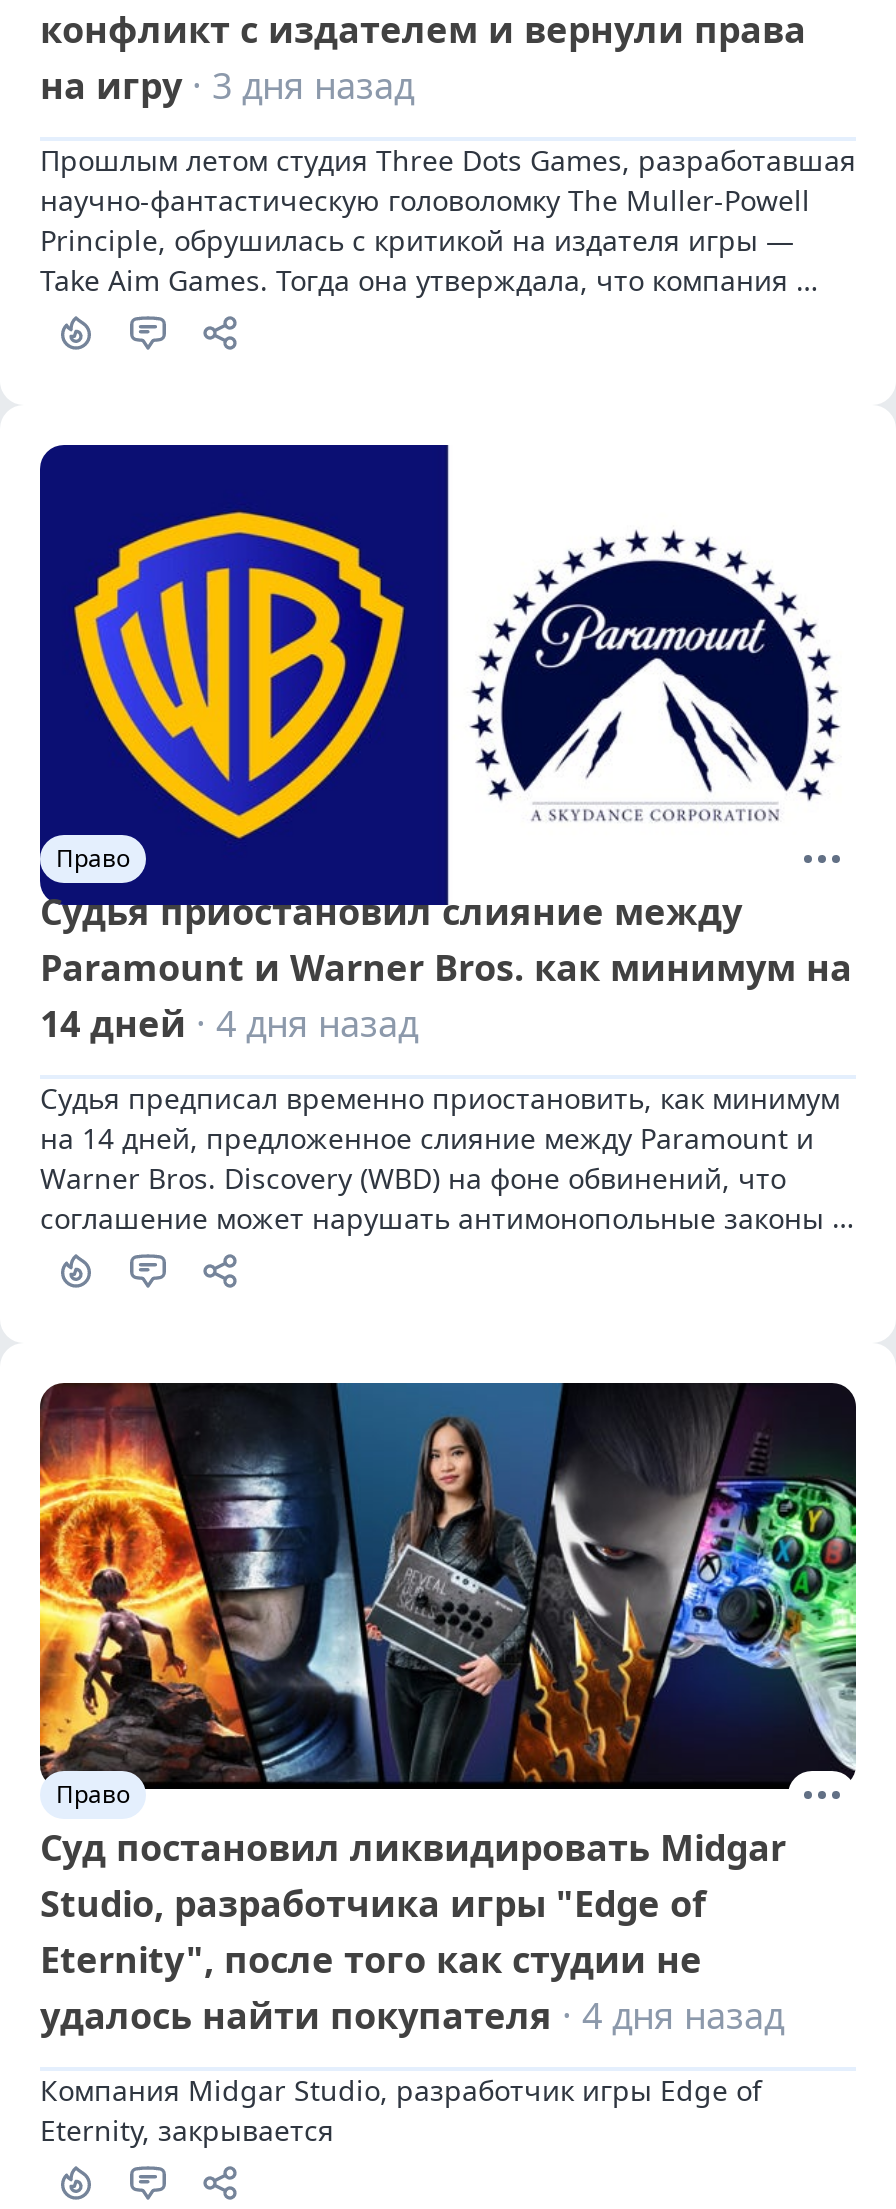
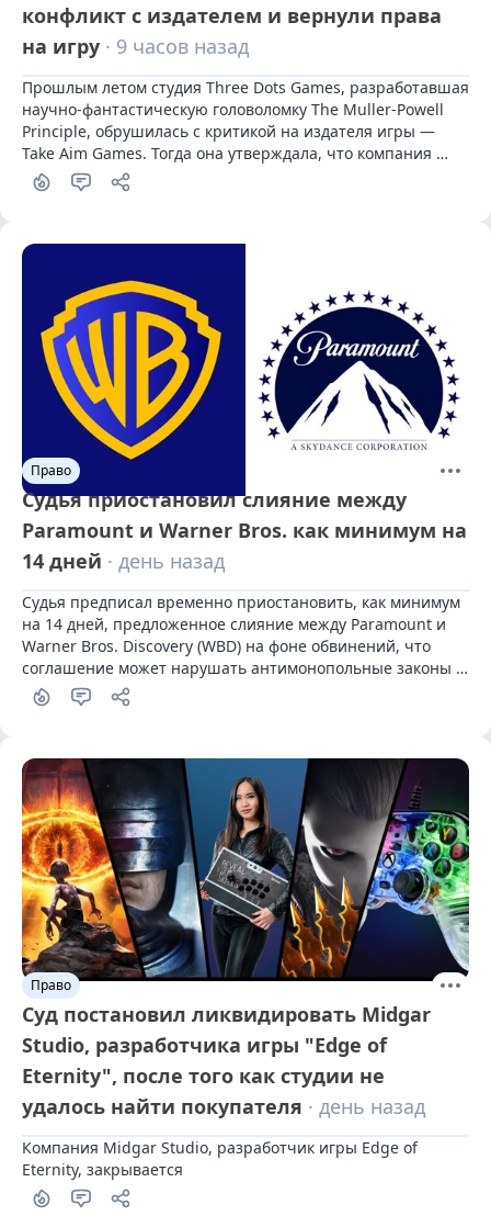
- на игру · 3 дня назад
+ на игру · 9 часов назад

- 14 дней · 4 дня назад
+ 14 дней · день назад

- удалось найти покупателя · 4 дня назад
+ удалось найти покупателя · день назад
